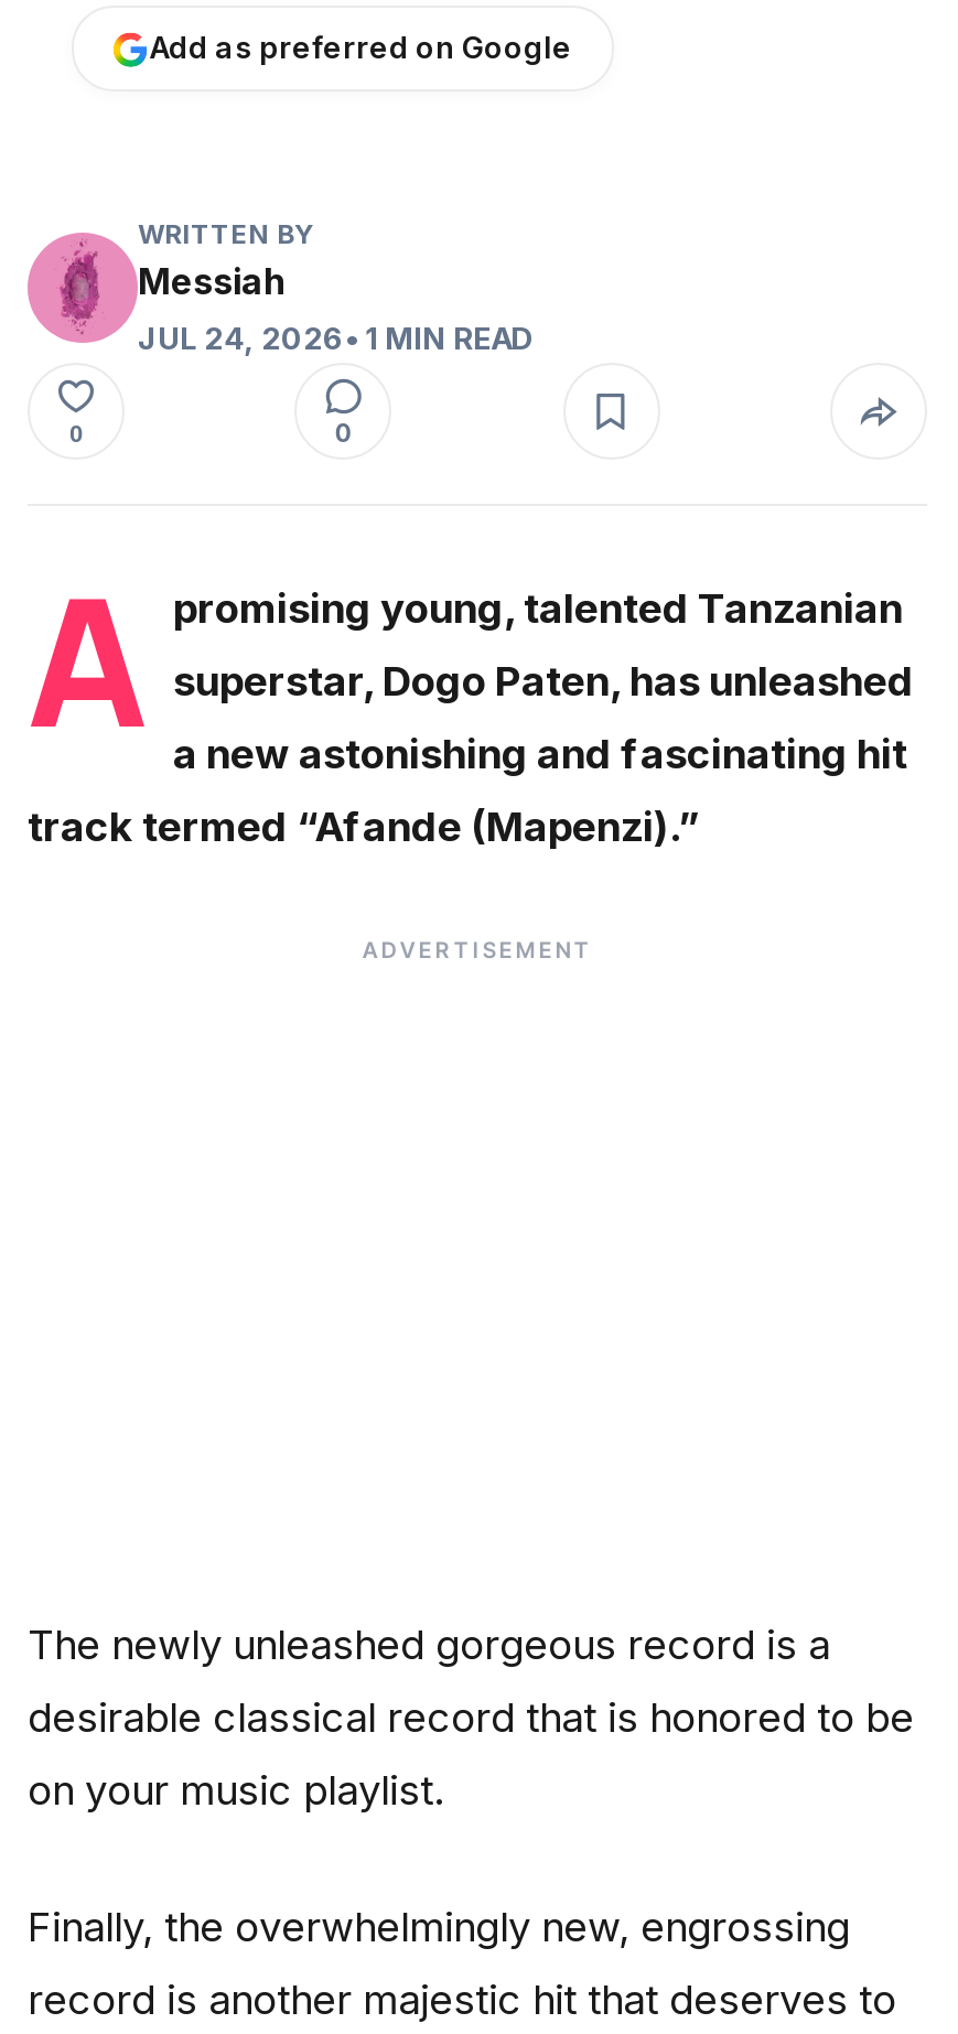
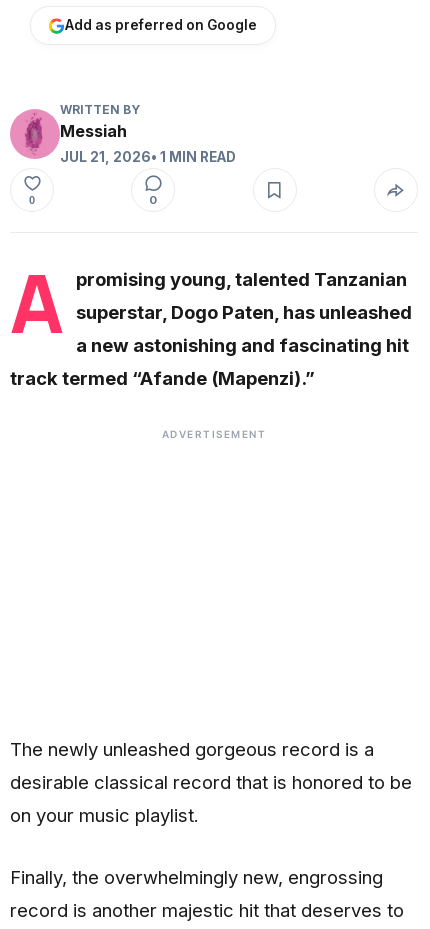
- JUL 24, 2026 • 1 MIN READ
+ JUL 21, 2026 • 1 MIN READ
